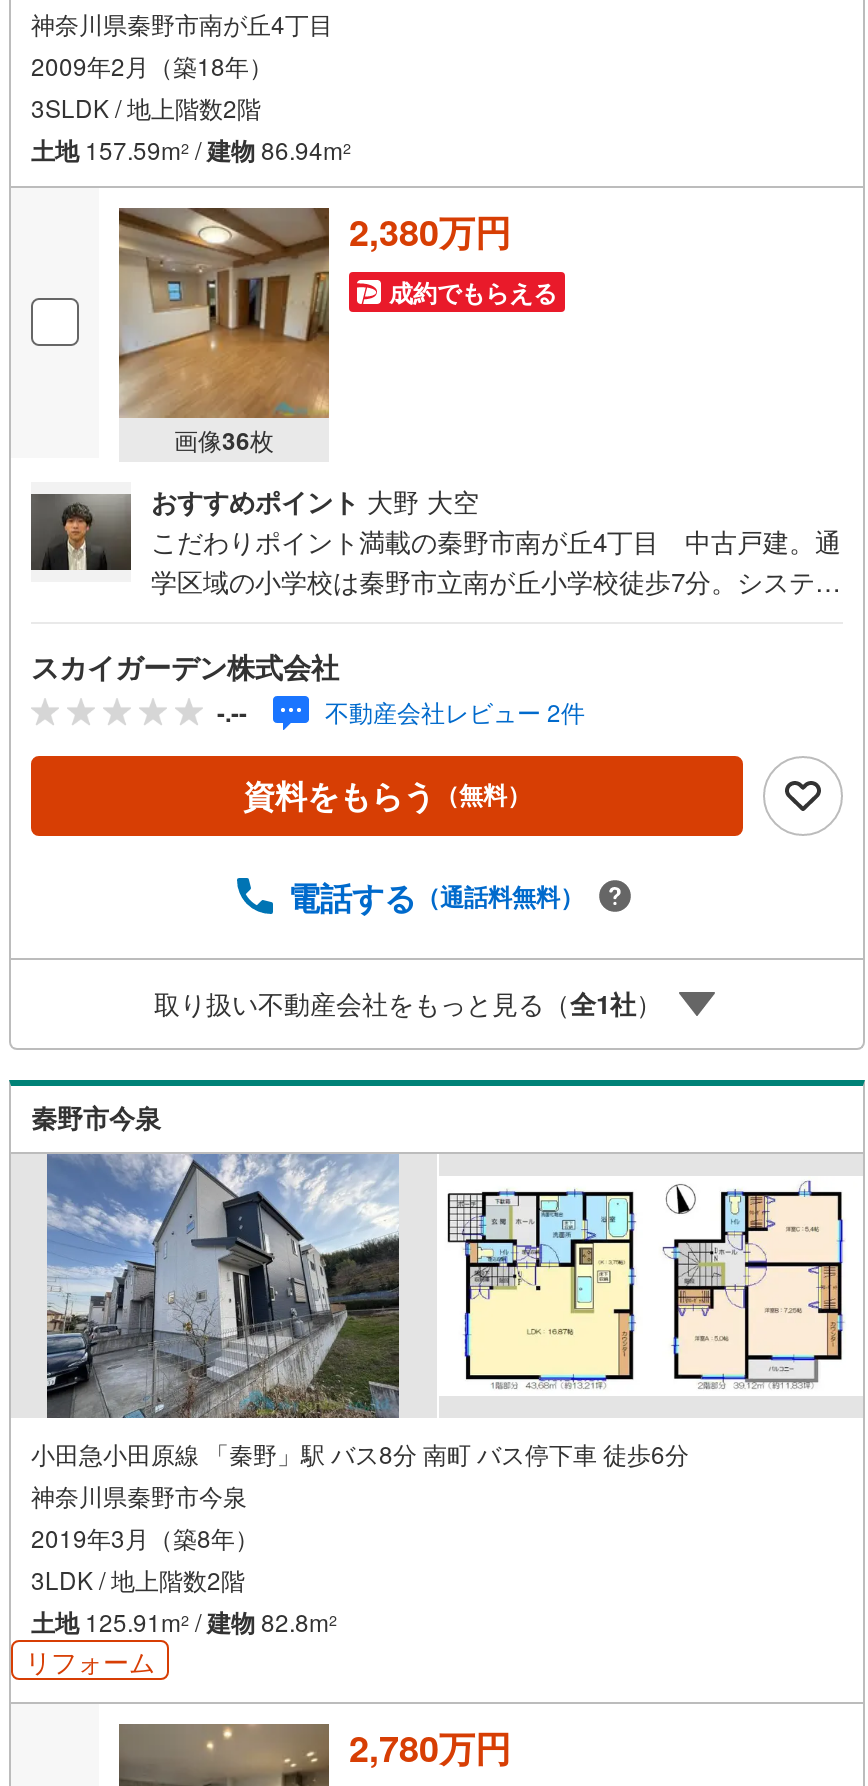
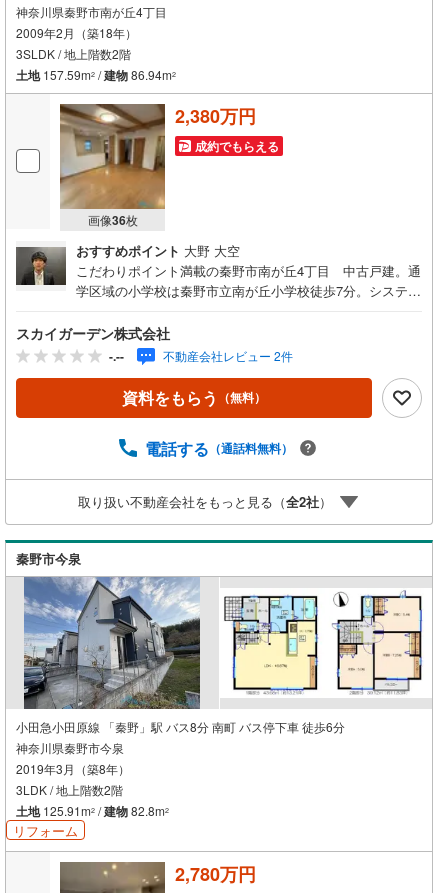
- 取り扱い不動産会社をもっと見る（全1社）
+ 取り扱い不動産会社をもっと見る（全2社）
